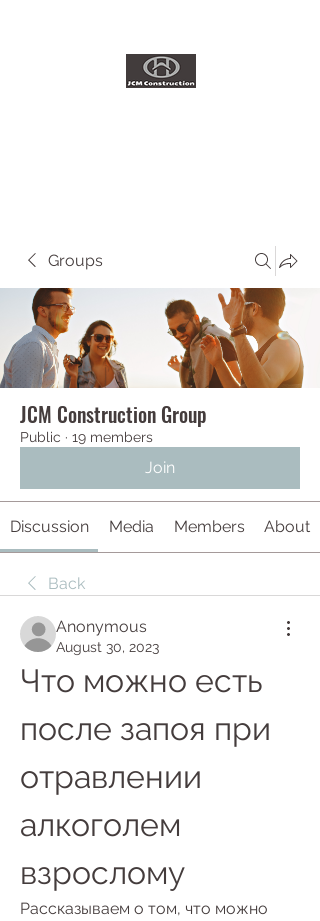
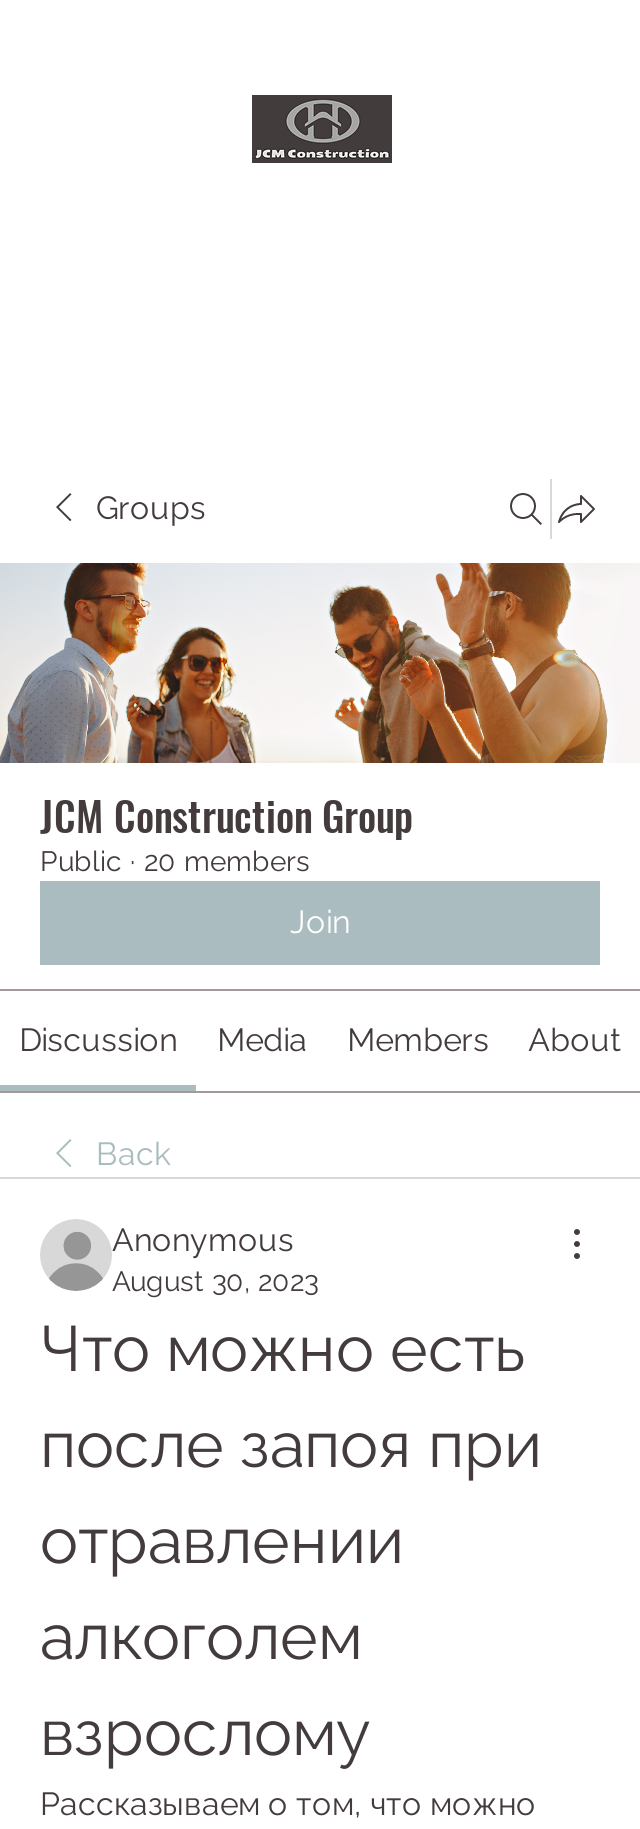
- Public · 19 members
+ Public · 20 members
